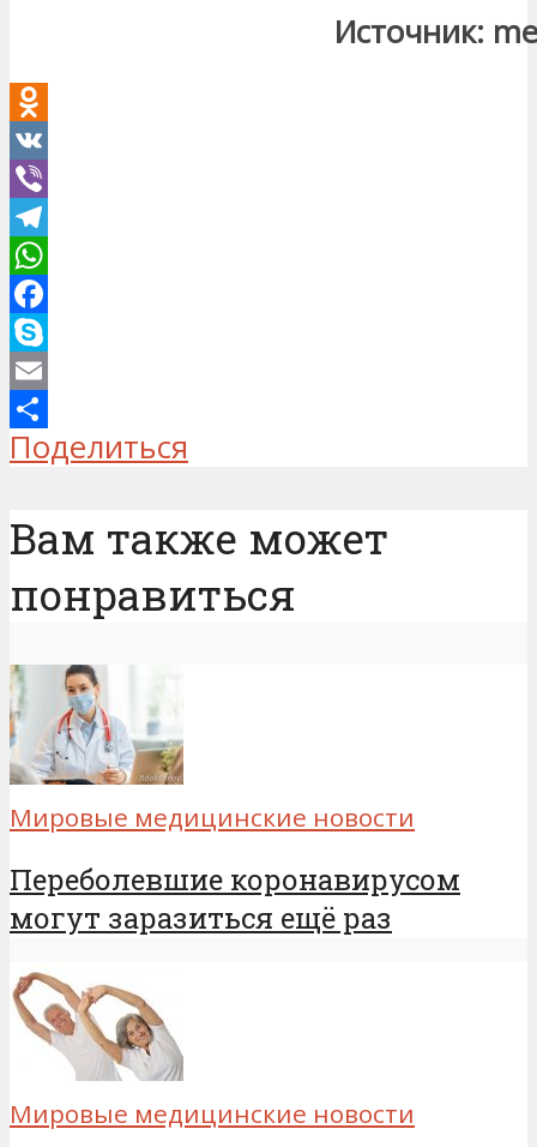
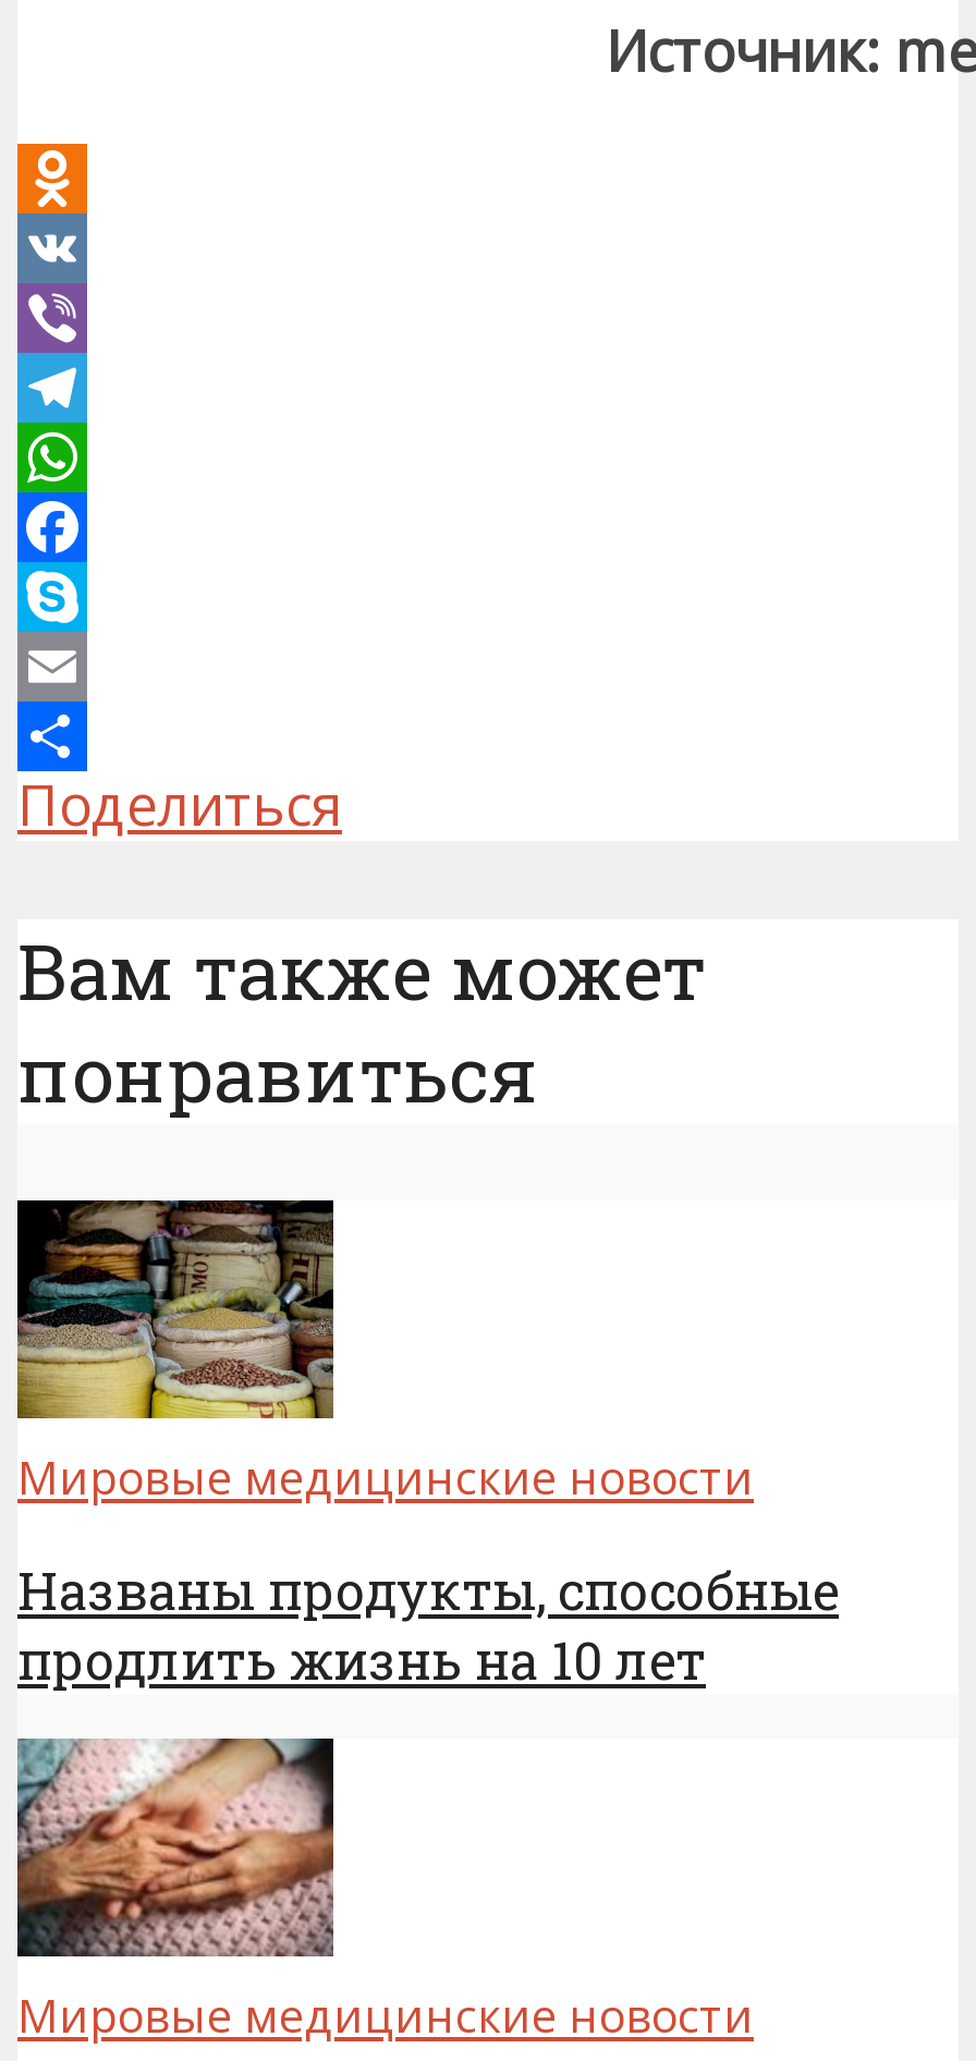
- [image]
+ [image]

- Переболевшие коронавирусом
- могут заразиться ещё раз
+ Названы продукты, способные
+ продлить жизнь на 10 лет

- [image]
+ [image]
